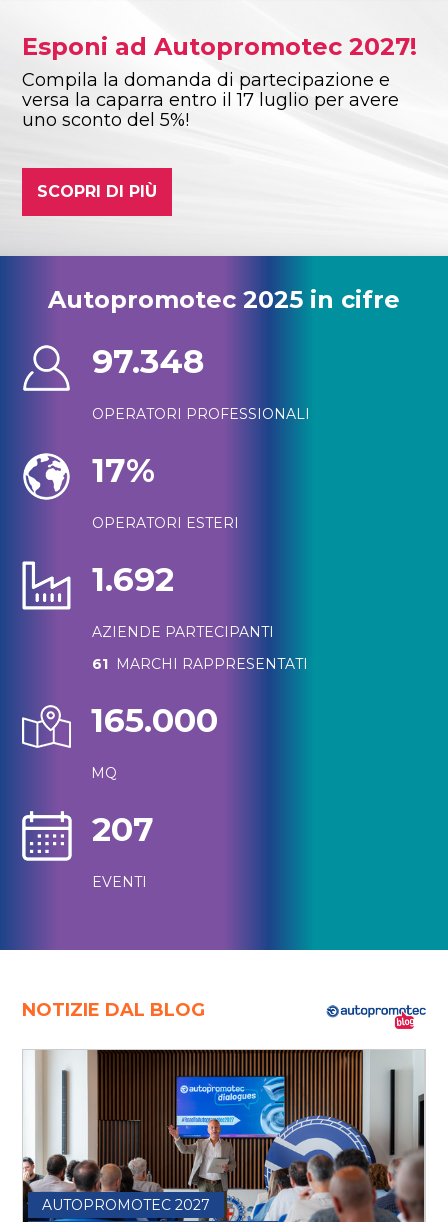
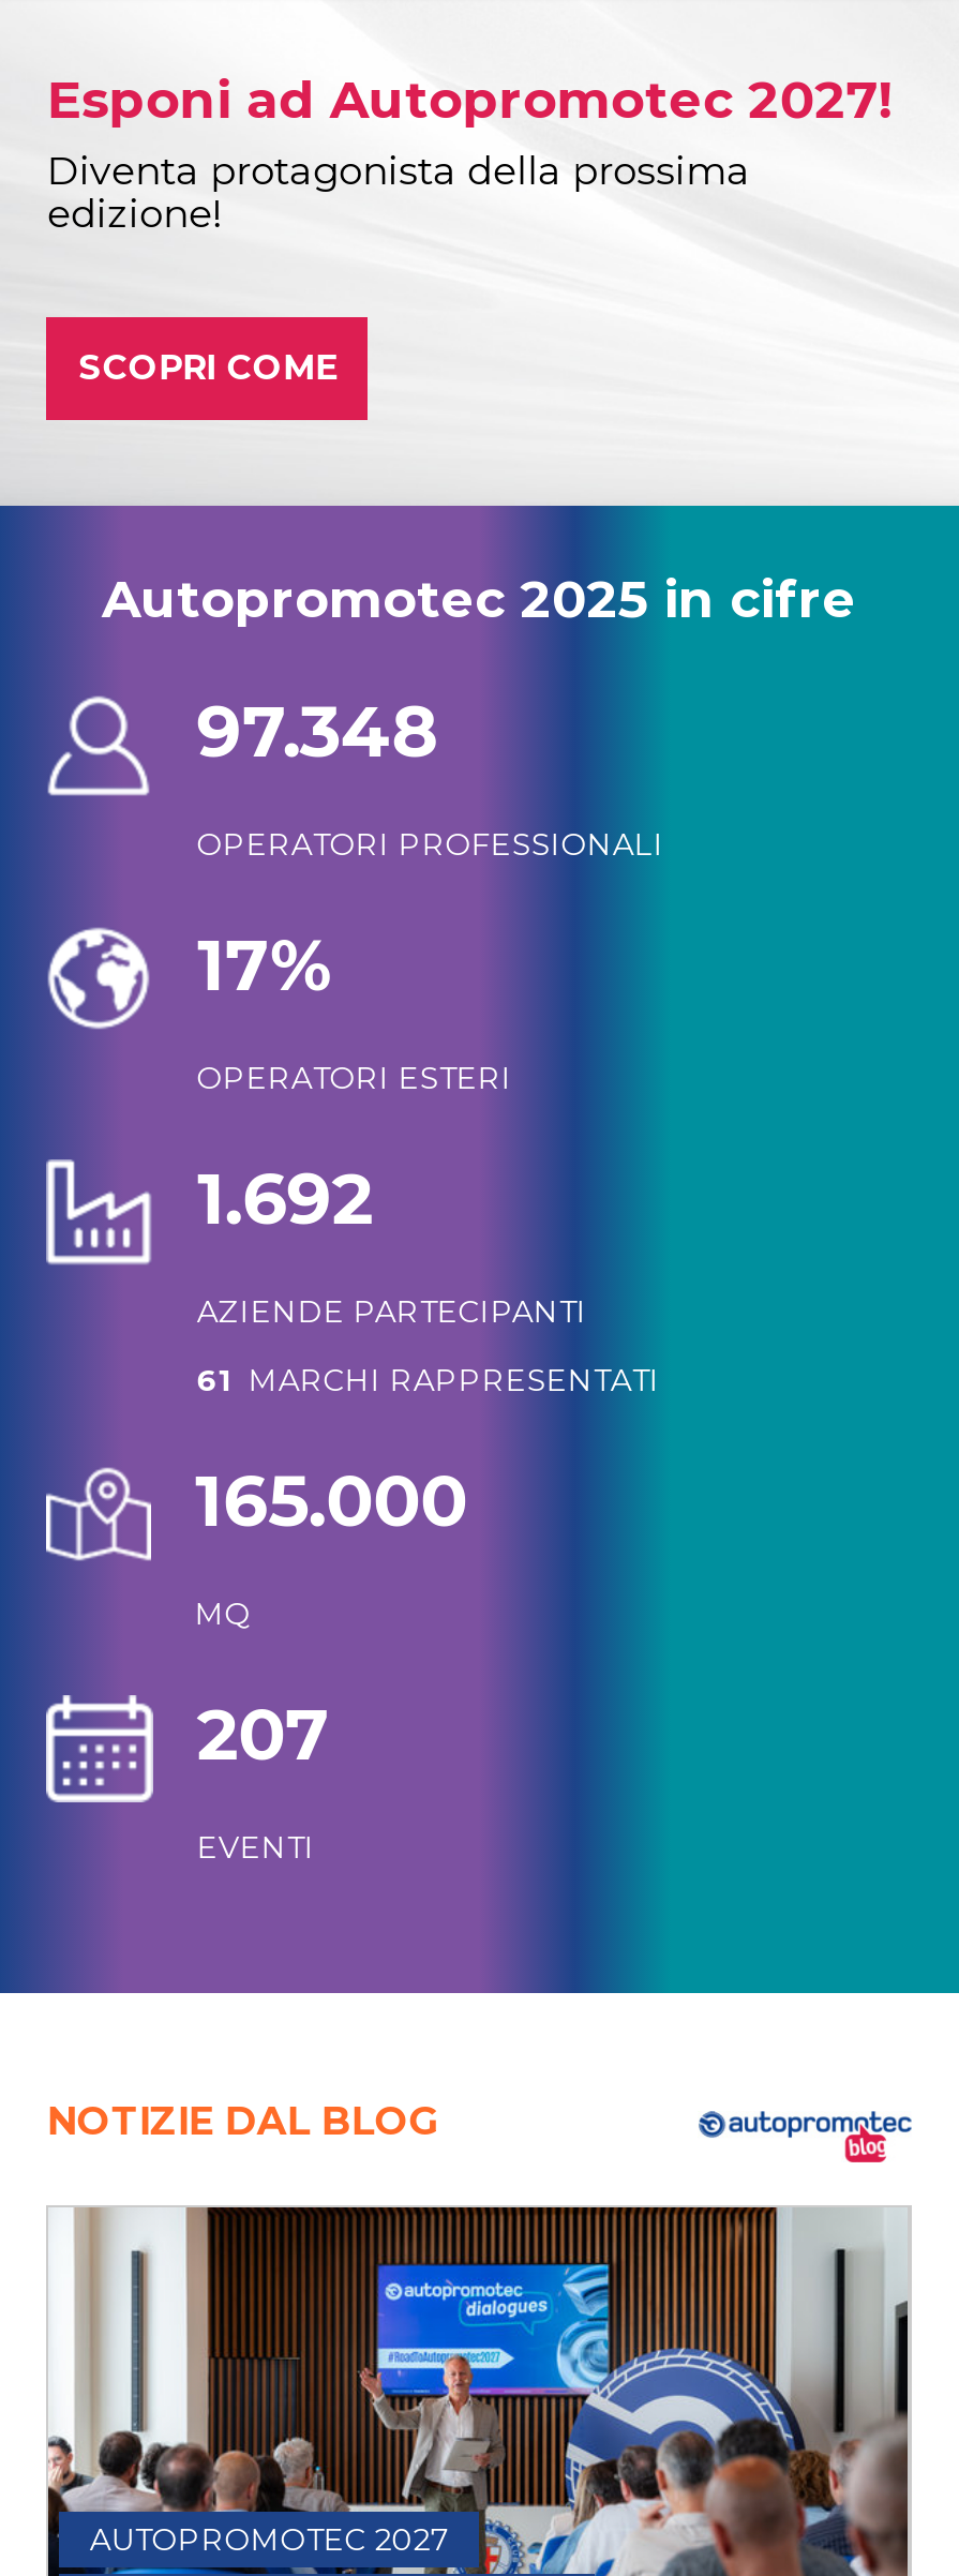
- Compila la domanda di partecipazione e
- versa la caparra entro il 17 luglio per avere
- uno sconto del 5%!
+ Diventa protagonista della prossima
+ edizione!

- SCOPRI DI PIÙ
+ SCOPRI COME
